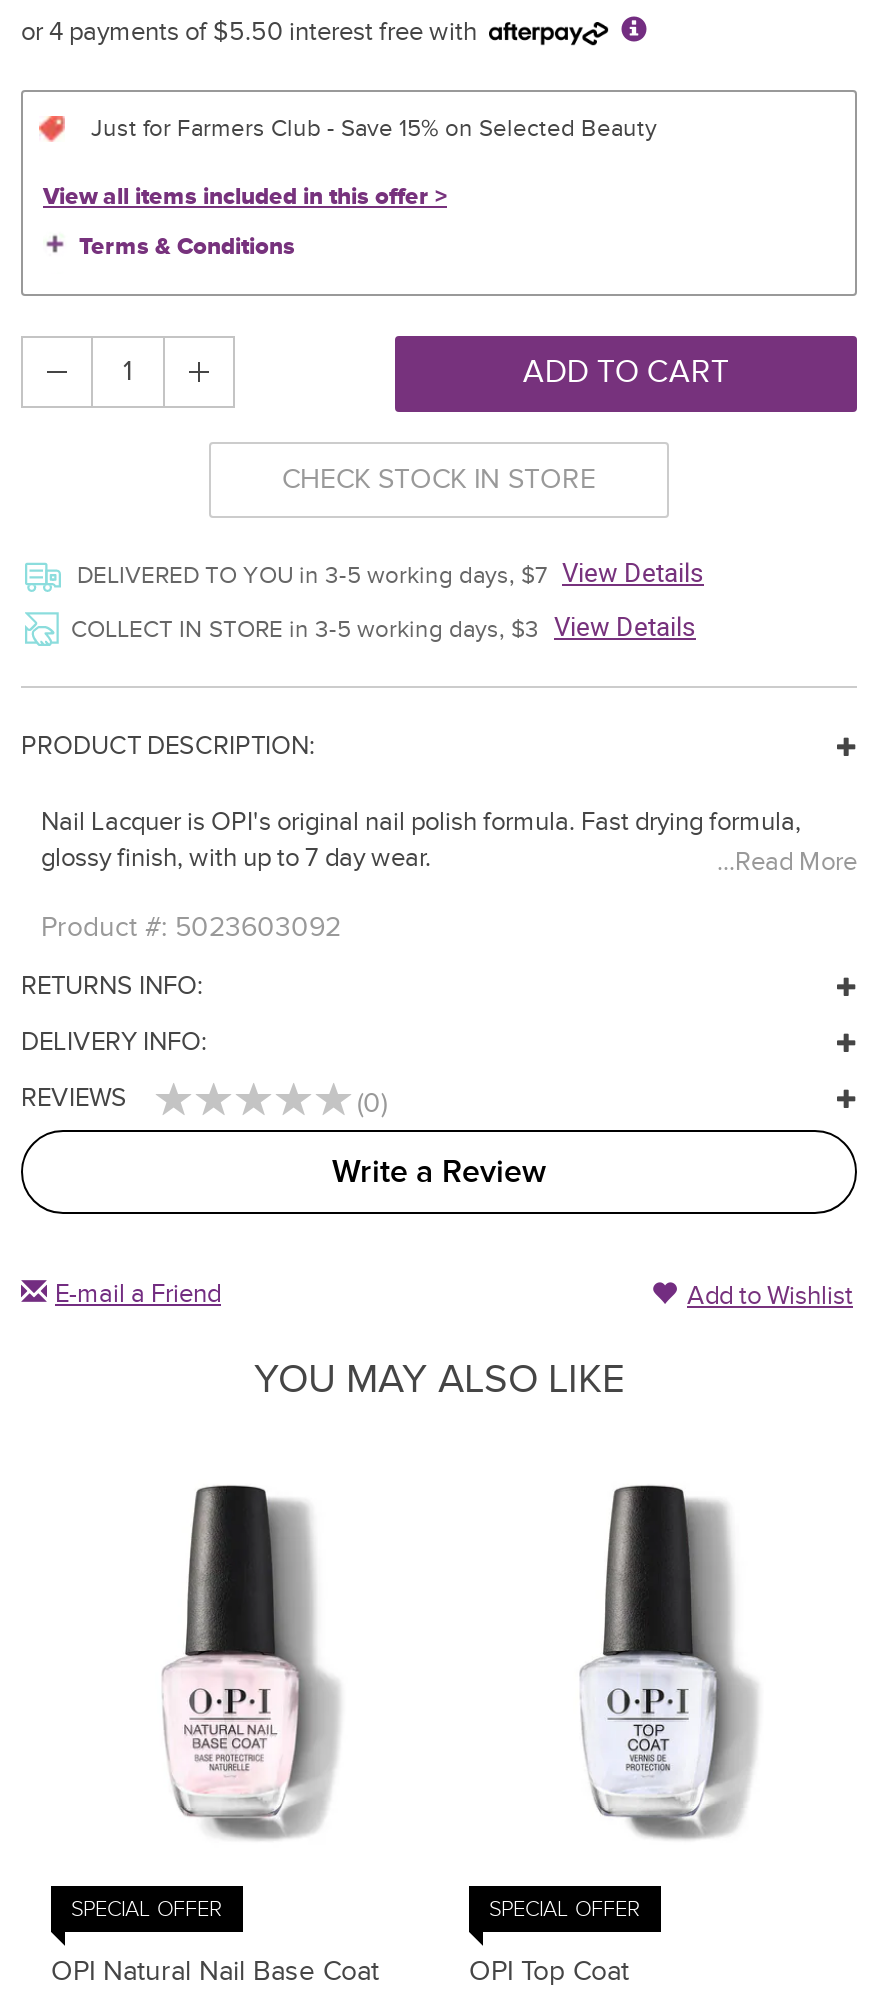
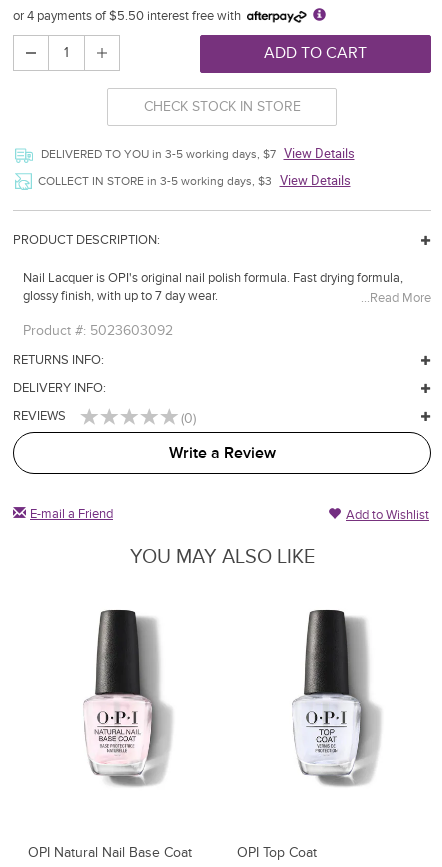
- Just for Farmers Club - Save 15% on Selected Beauty
- View all items included in this offer >
- Terms & Conditions

- SPECIAL OFFER

- SPECIAL OFFER
